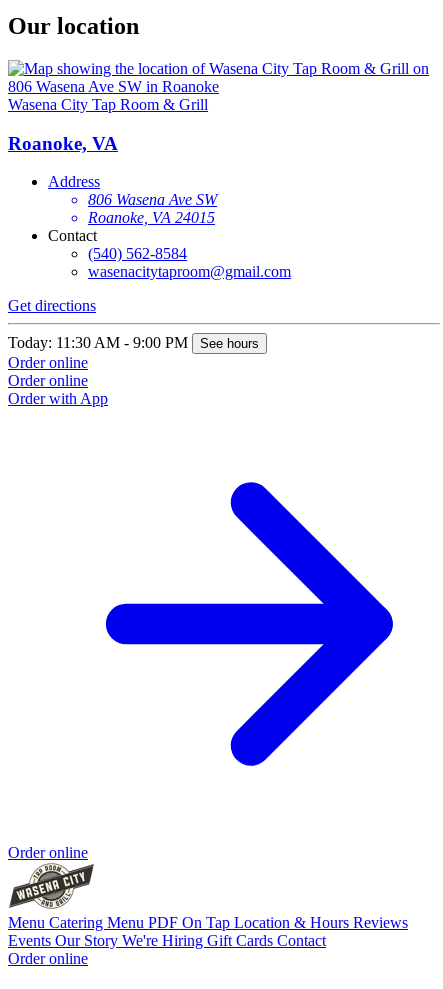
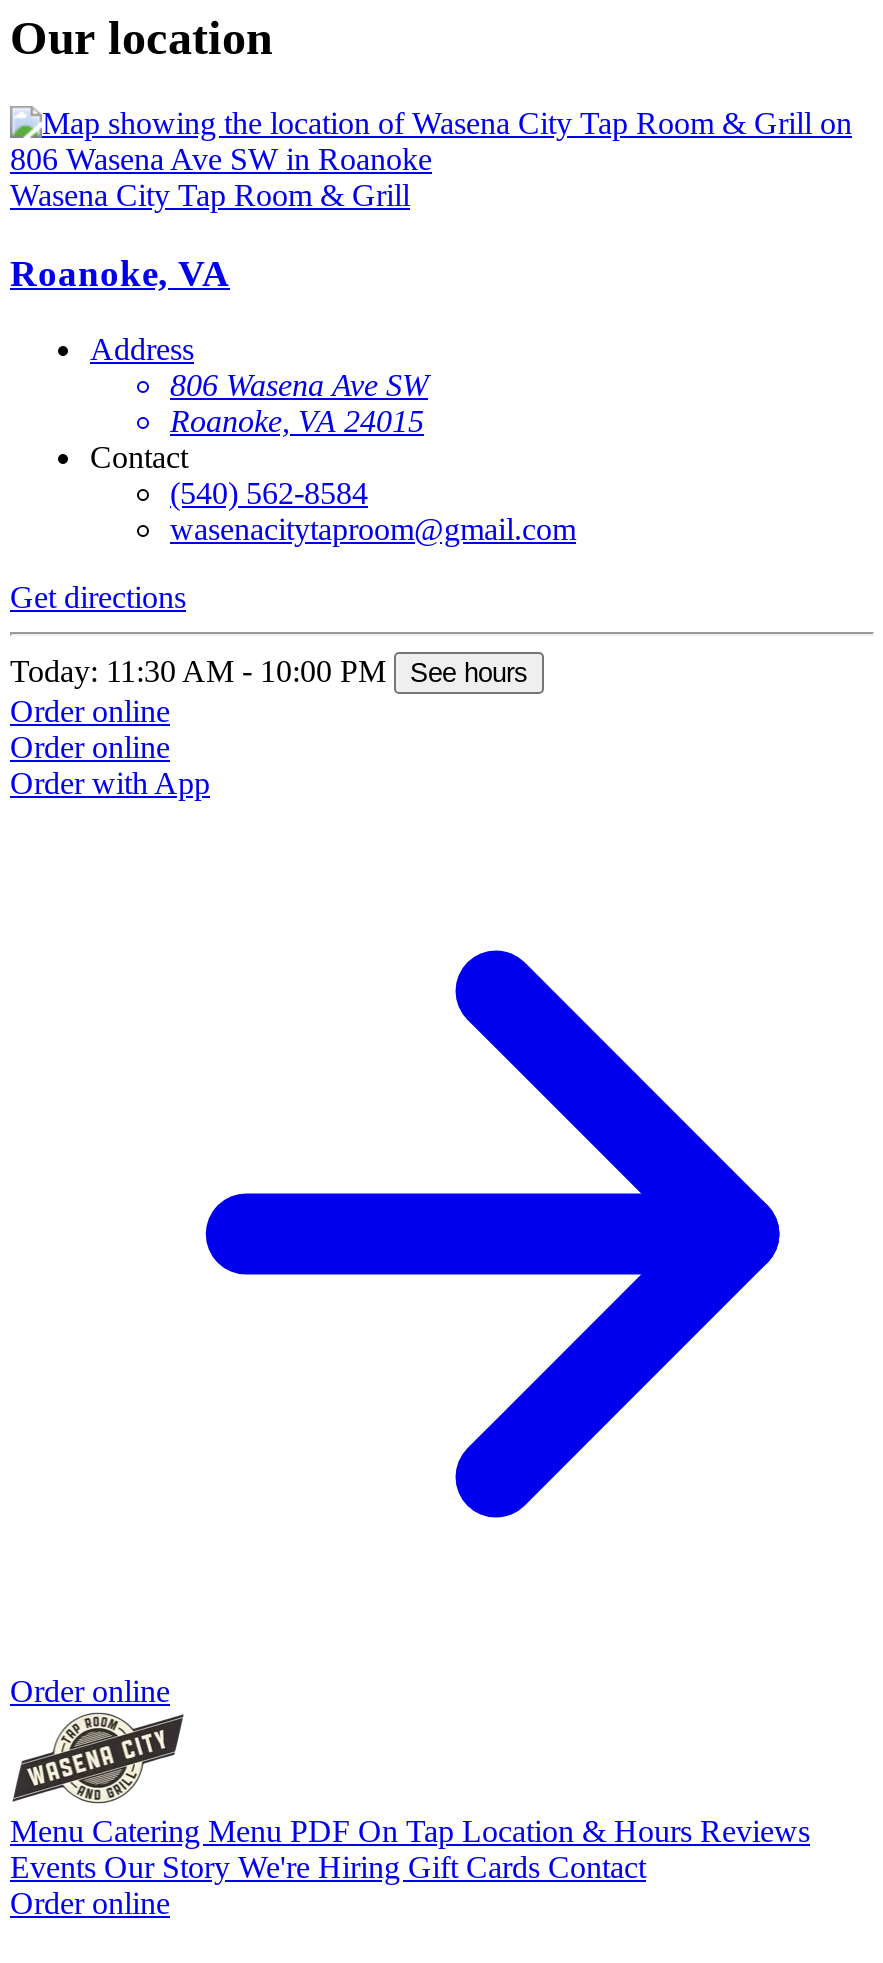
- Today: 11:30 AM - 9:00 PM See hours
+ Today: 11:30 AM - 10:00 PM See hours
